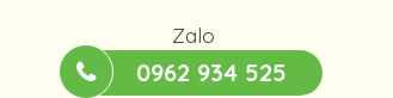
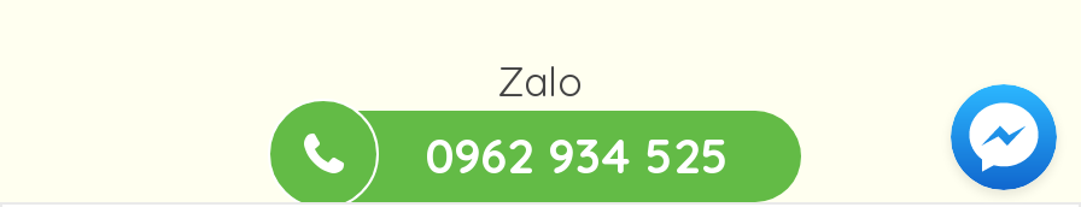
+ [image]
